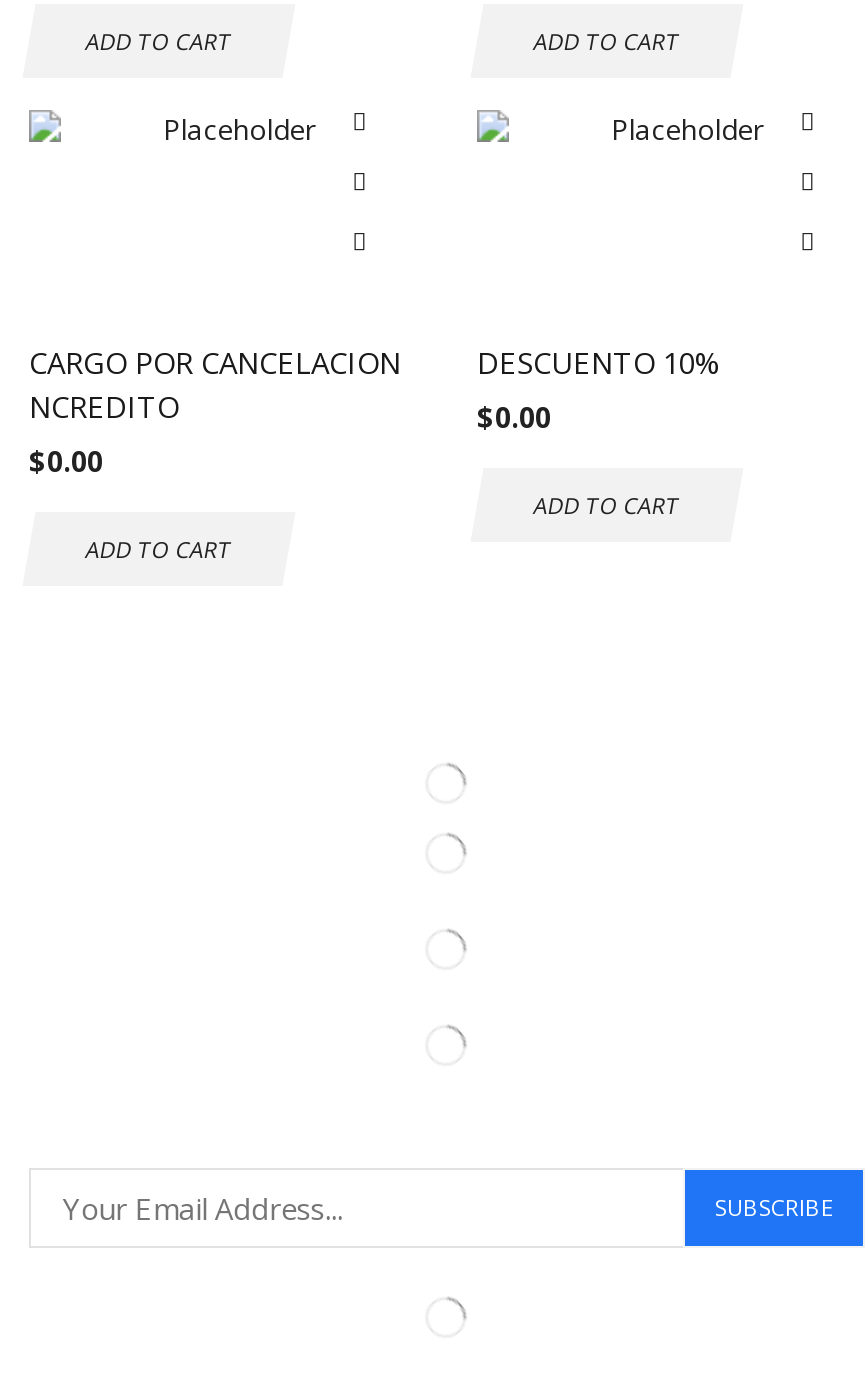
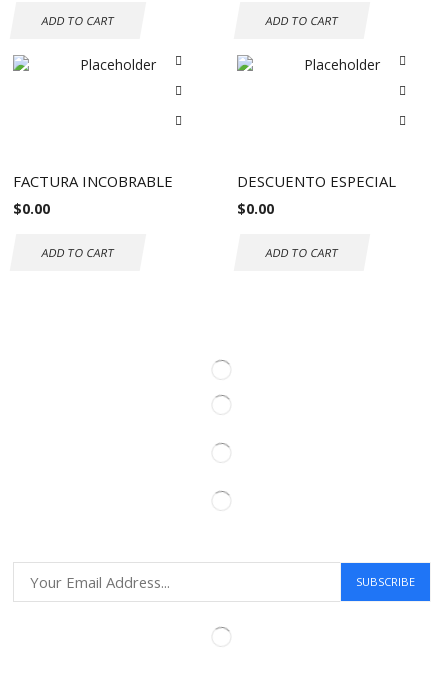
- CARGO POR CANCELACION
- NCREDITO
+ FACTURA INCOBRABLE

- DESCUENTO 10%
+ DESCUENTO ESPECIAL
